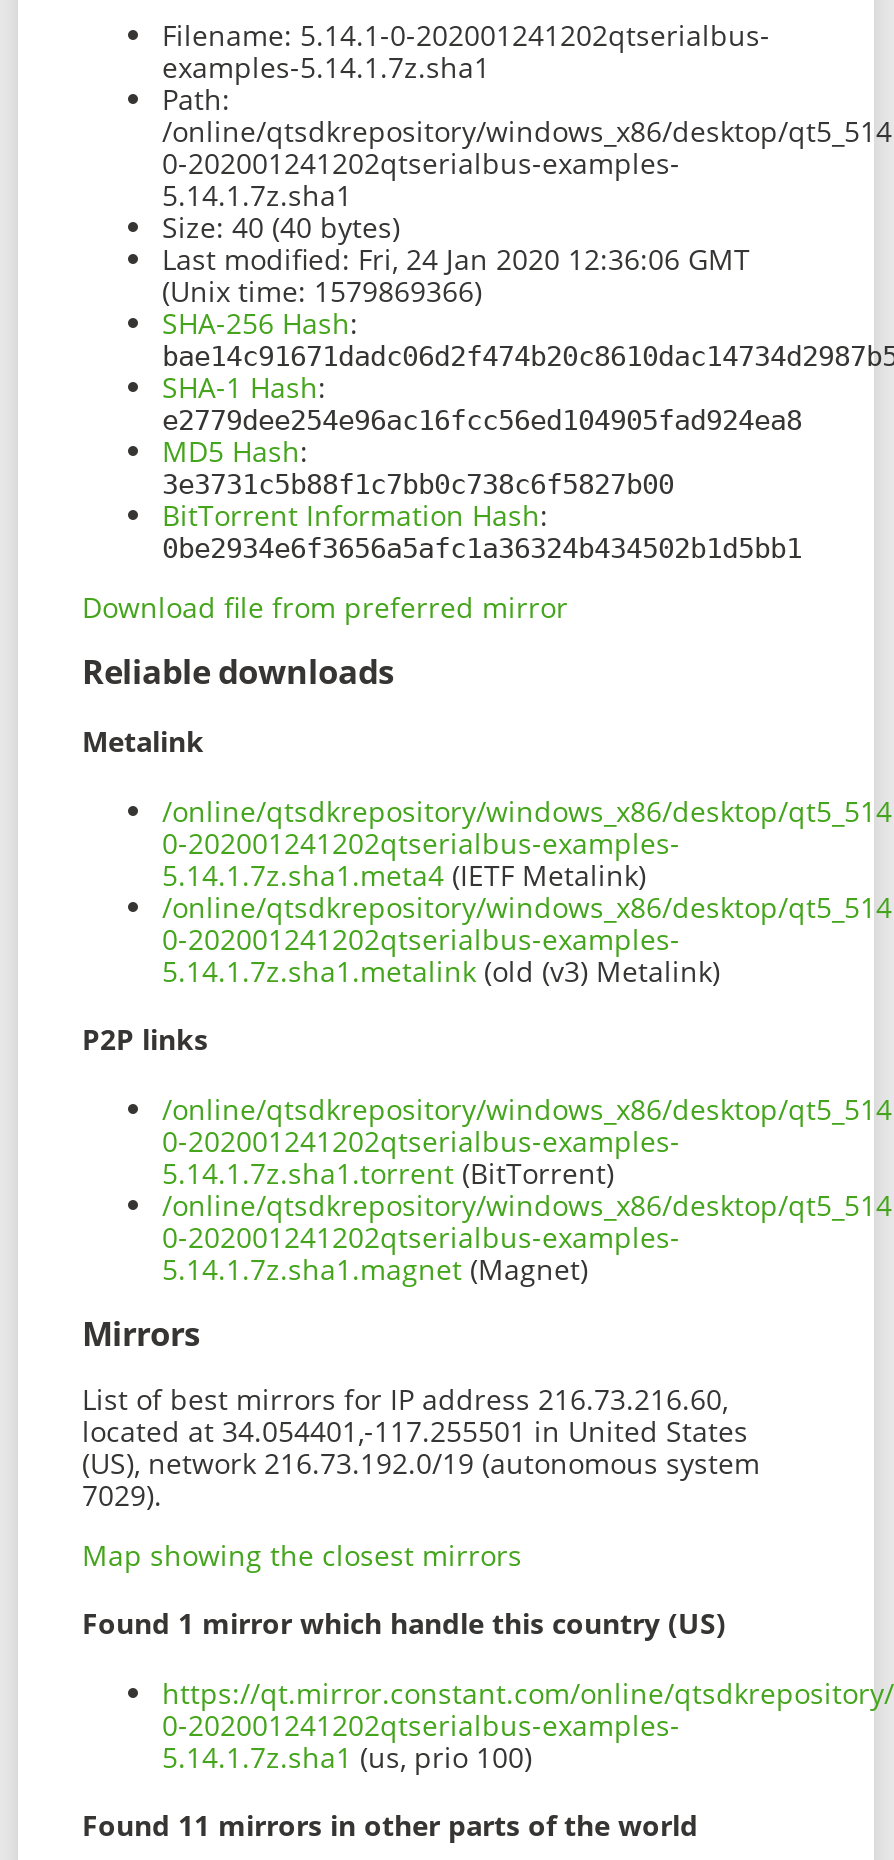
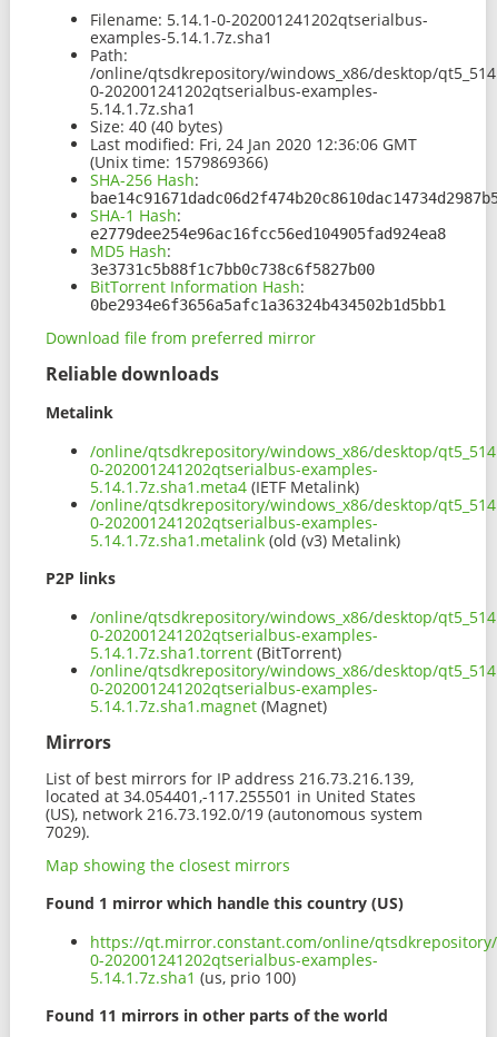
- List of best mirrors for IP address 216.73.216.60,
+ List of best mirrors for IP address 216.73.216.139,
